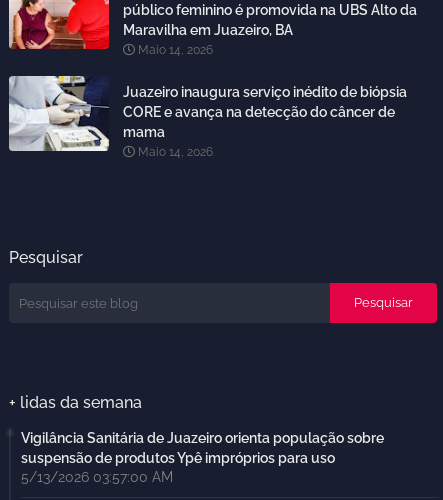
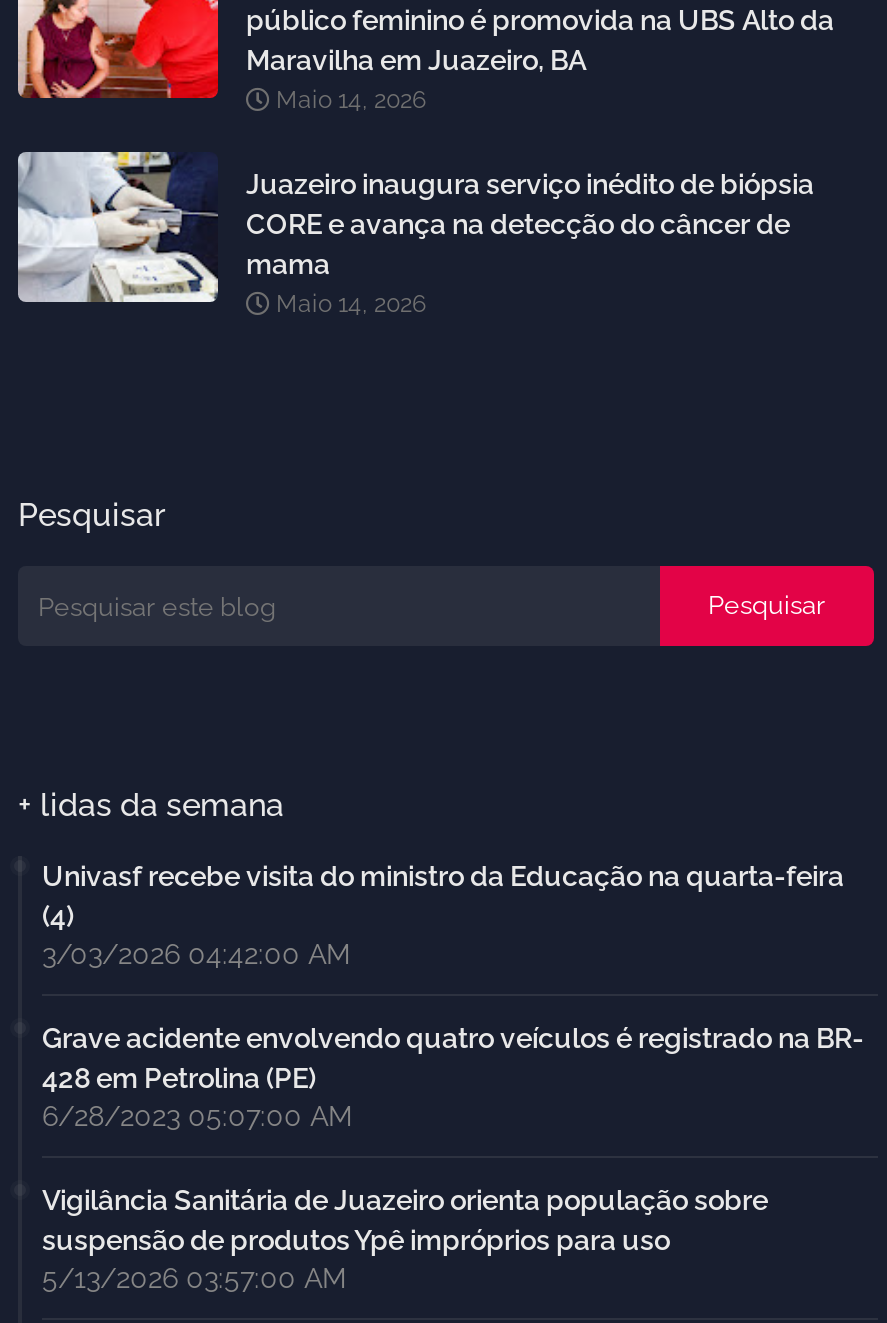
+ Univasf recebe visita do ministro da Educação na quarta-feira
+ (4)
+ 3/03/2026 04:42:00 AM
+ Grave acidente envolvendo quatro veículos é registrado na BR-
+ 428 em Petrolina (PE)
+ 6/28/2023 05:07:00 AM
